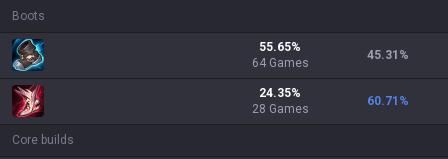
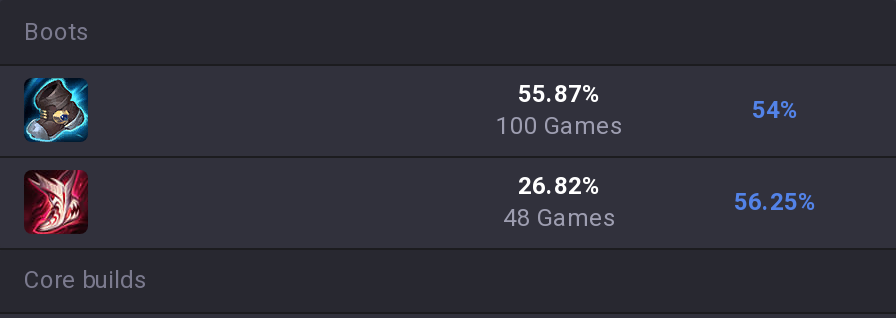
- 55.65%
+ 55.87%

- 45.31%
+ 54%

- 64 Games
+ 100 Games

- 24.35%
+ 26.82%

- 60.71%
+ 56.25%

- 28 Games
+ 48 Games
